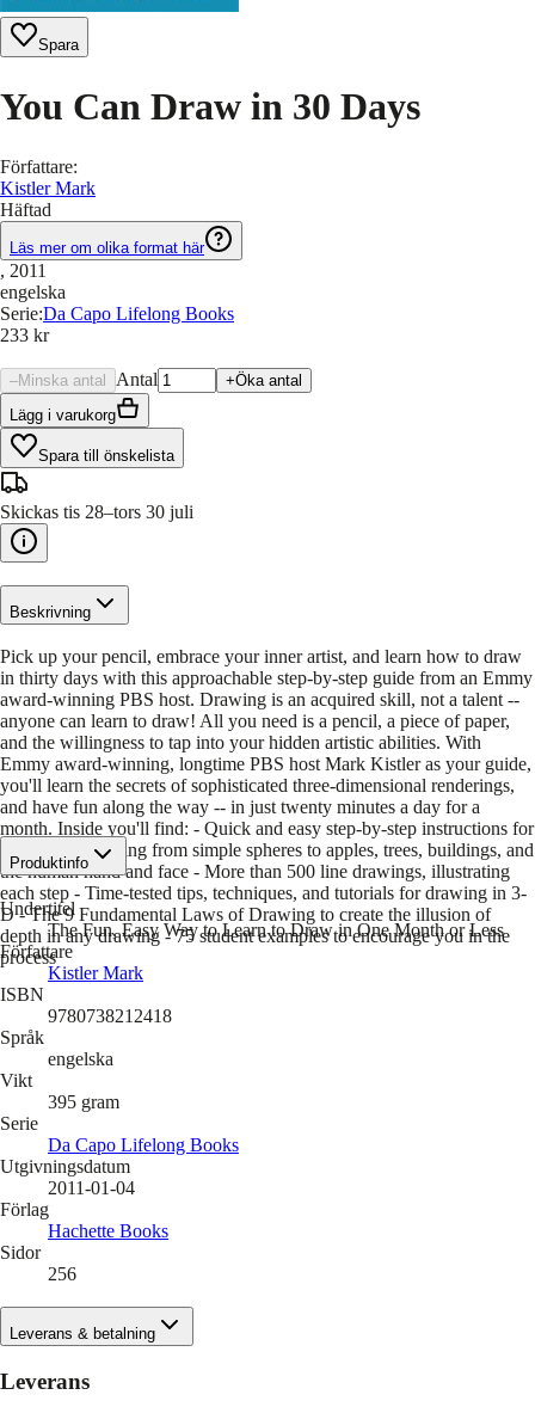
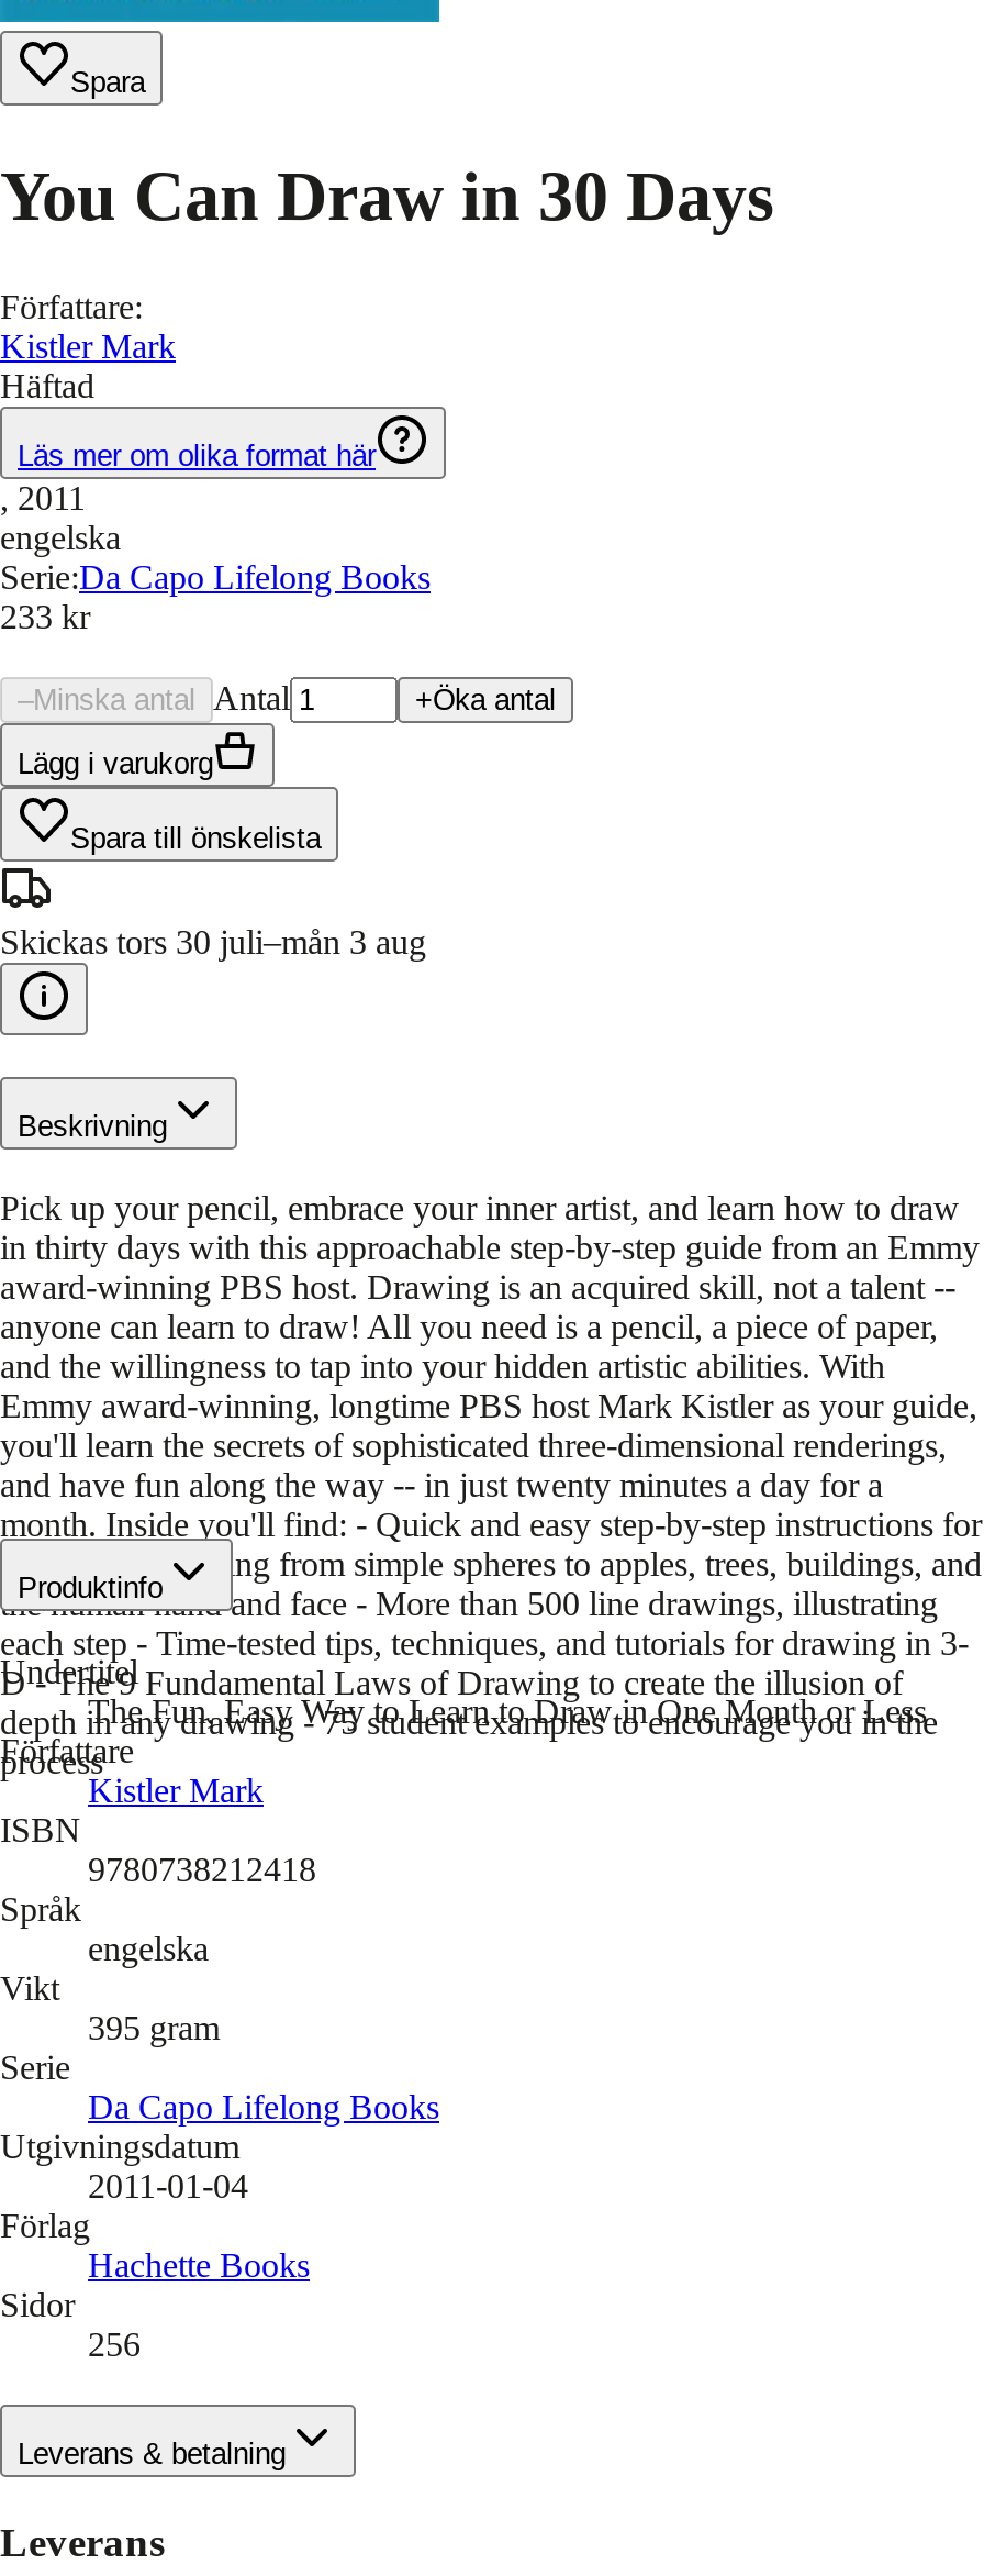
- Skickas tis 28–tors 30 juli
+ Skickas tors 30 juli–mån 3 aug
